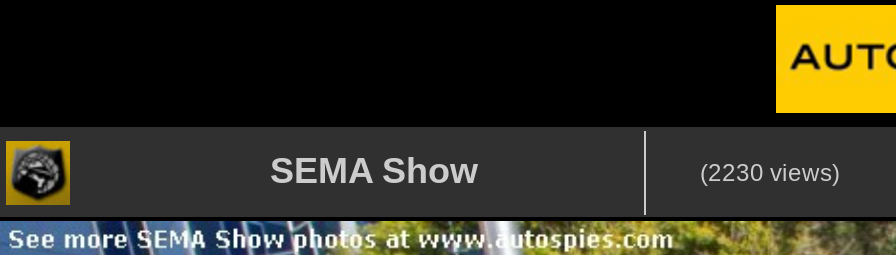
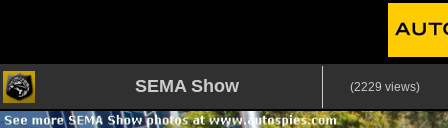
- (2230 views)
+ (2229 views)
